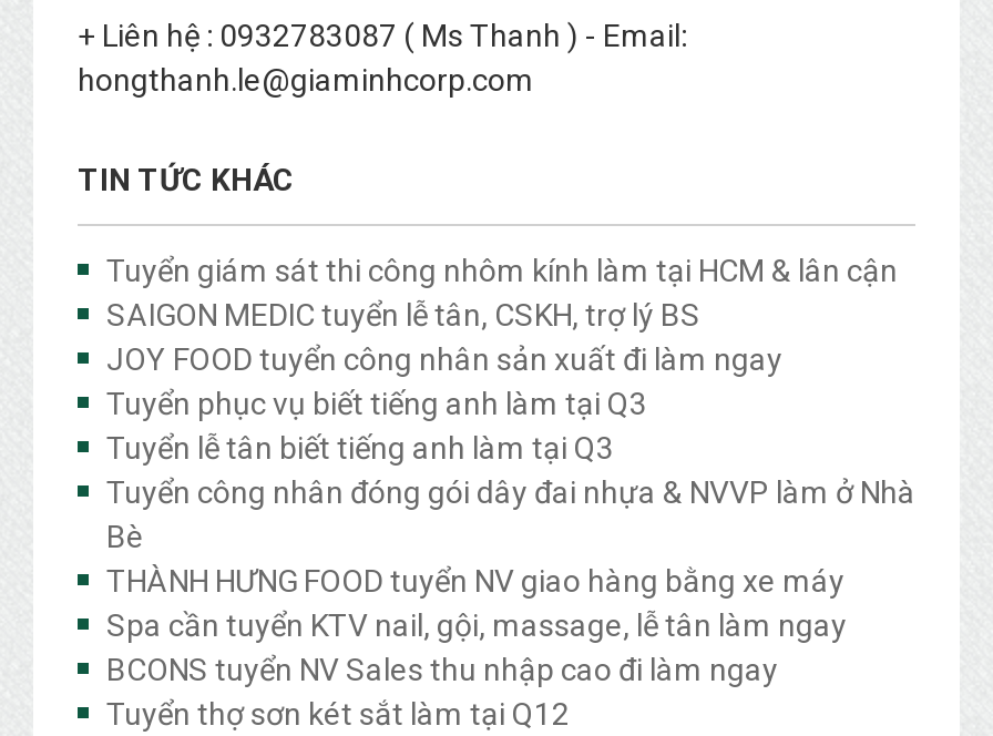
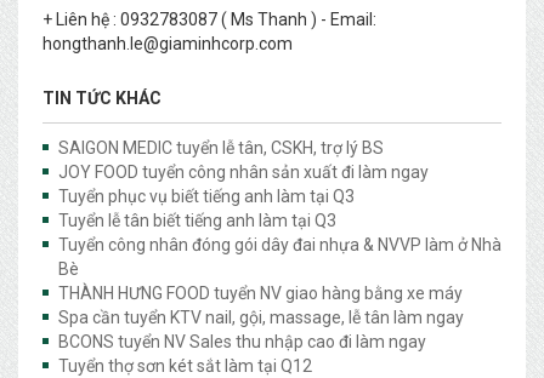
- Tuyển giám sát thi công nhôm kính làm tại HCM & lân cận
